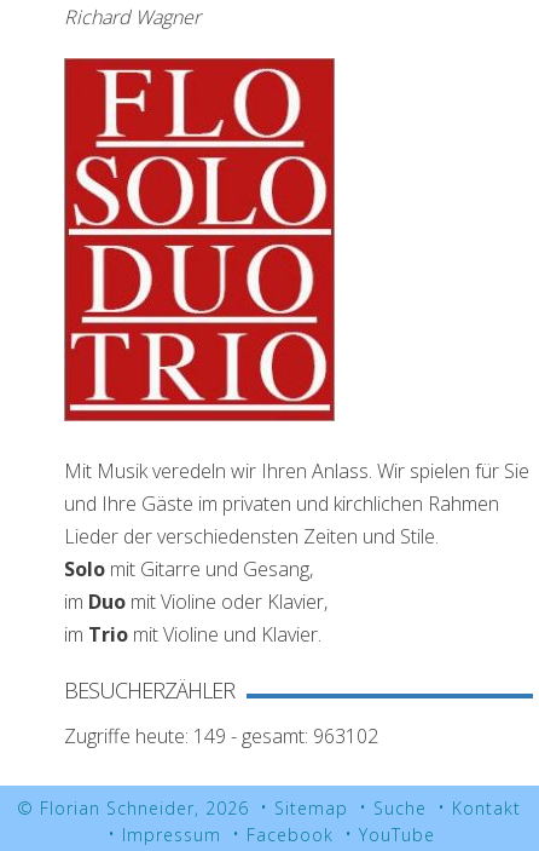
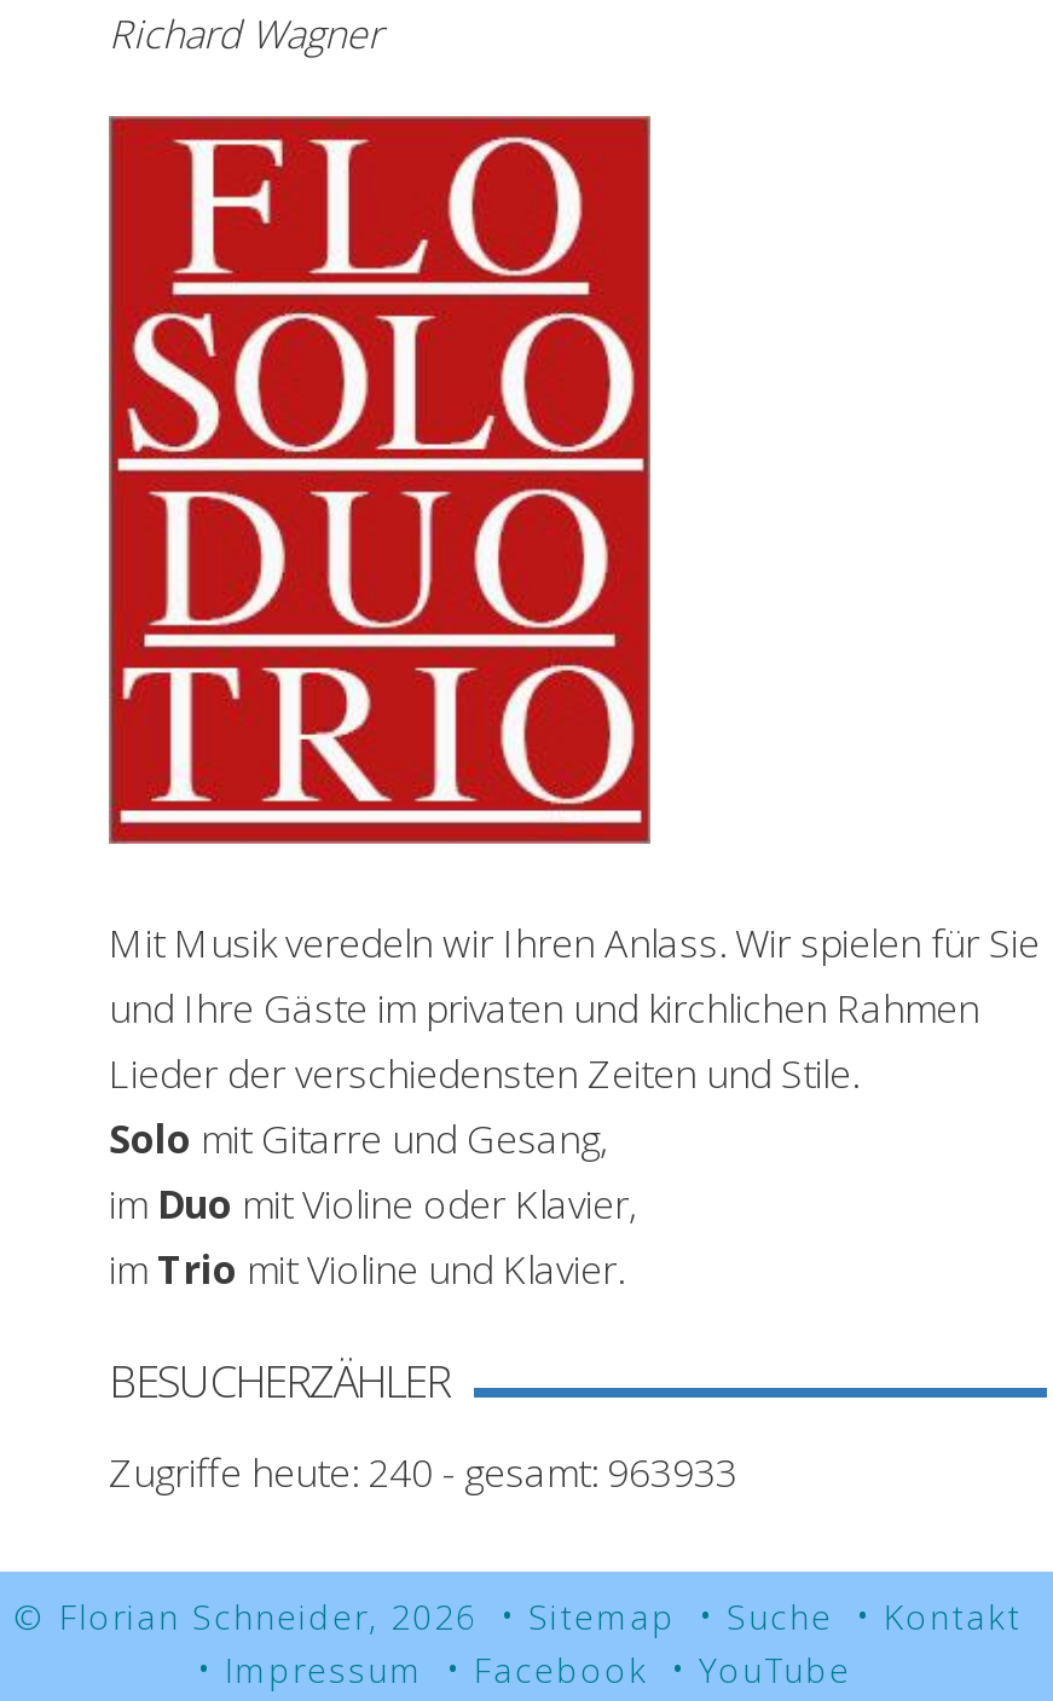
- Zugriffe heute: 149 - gesamt: 963102
+ Zugriffe heute: 240 - gesamt: 963933
